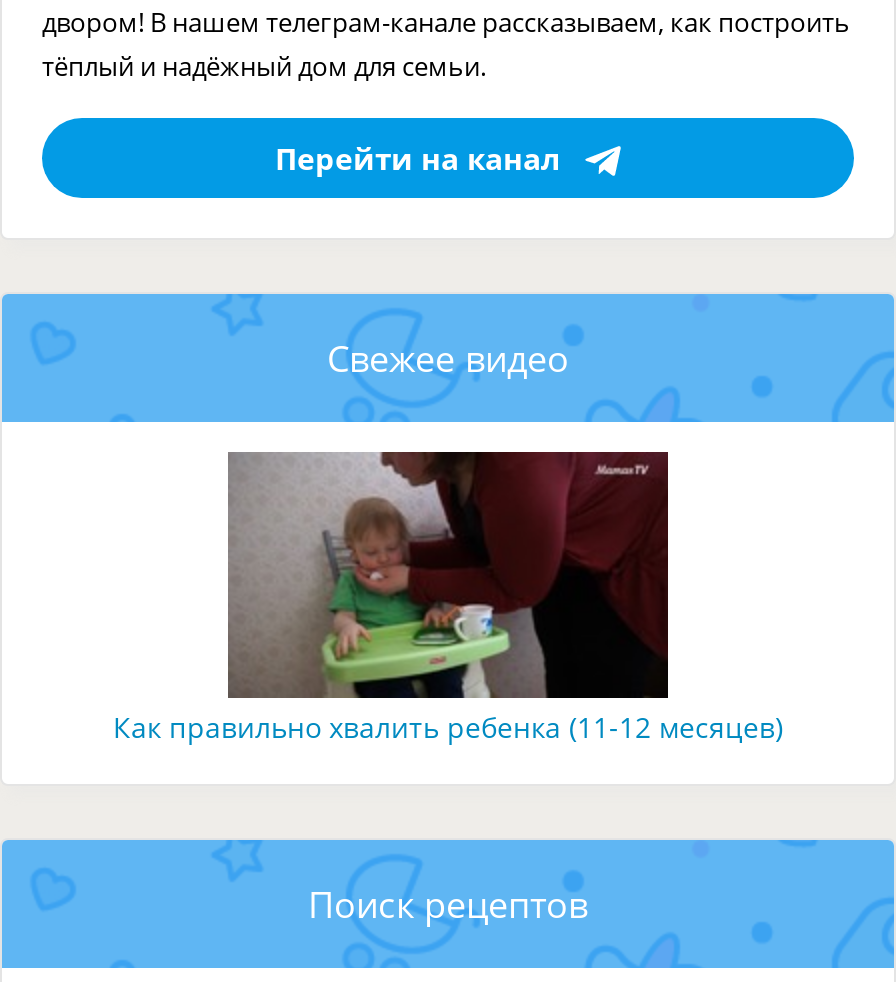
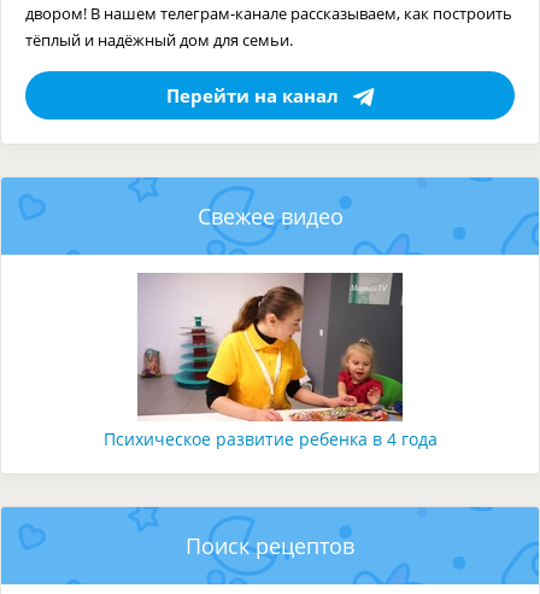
- [image]
- Как правильно хвалить ребенка (11-12 месяцев)
+ [image]
+ Психическое развитие ребенка в 4 года
